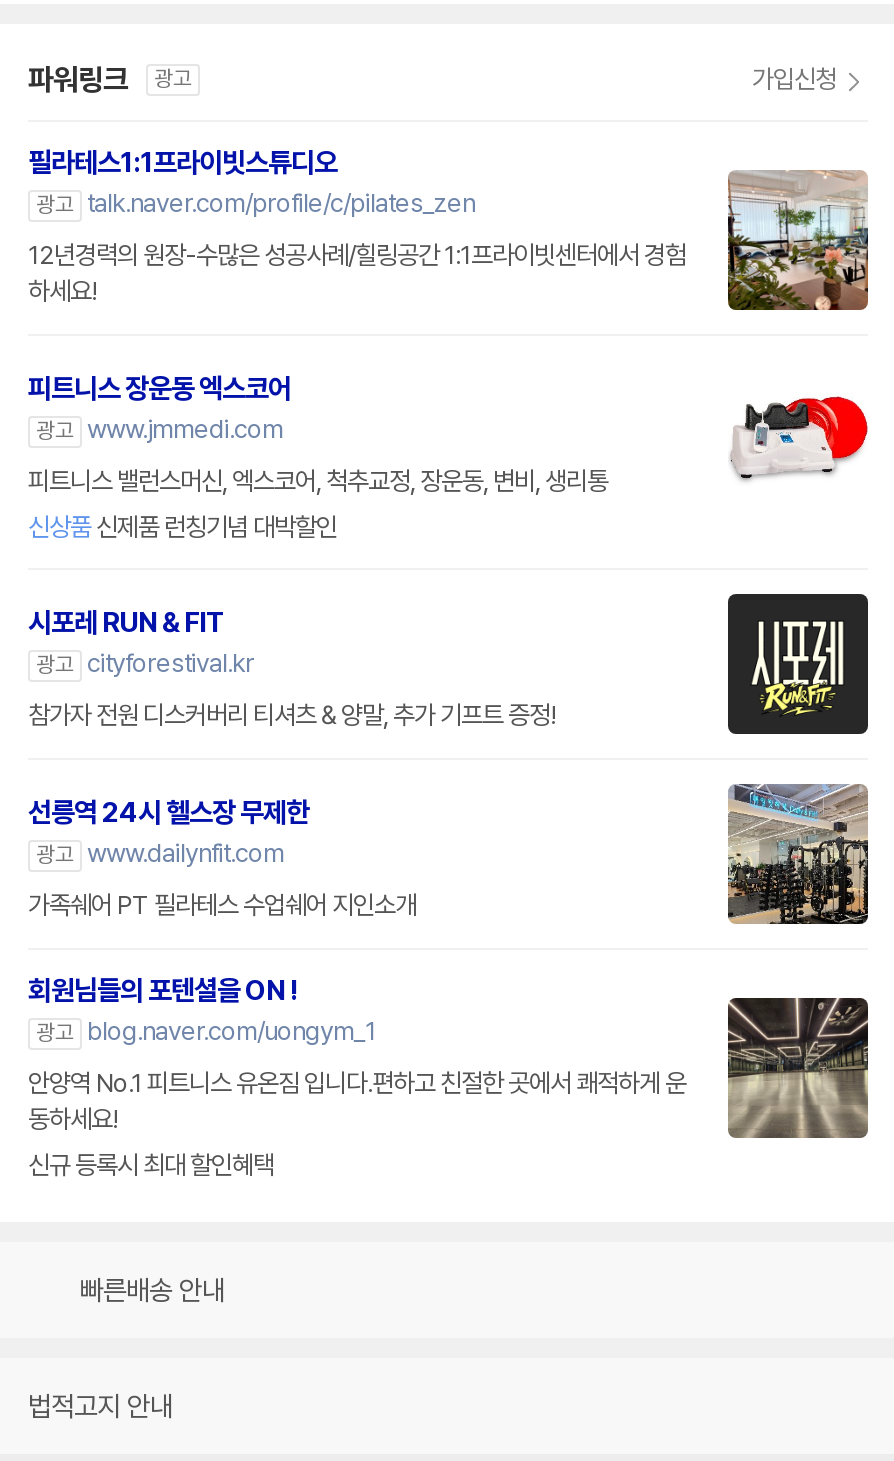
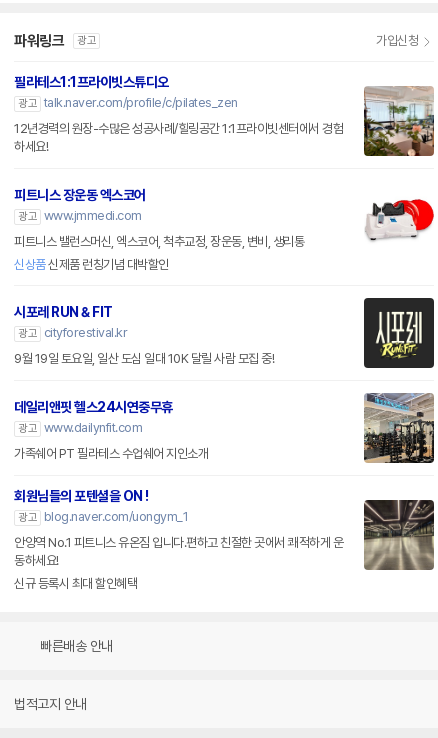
- 참가자 전원 디스커버리 티셔츠 & 양말, 추가 기프트 증정!
+ 9월 19일 토요일, 일산 도심 일대 10K 달릴 사람 모집 중!

- 선릉역 24시 헬스장 무제한
+ 데일리앤핏 헬스24시연중무휴
